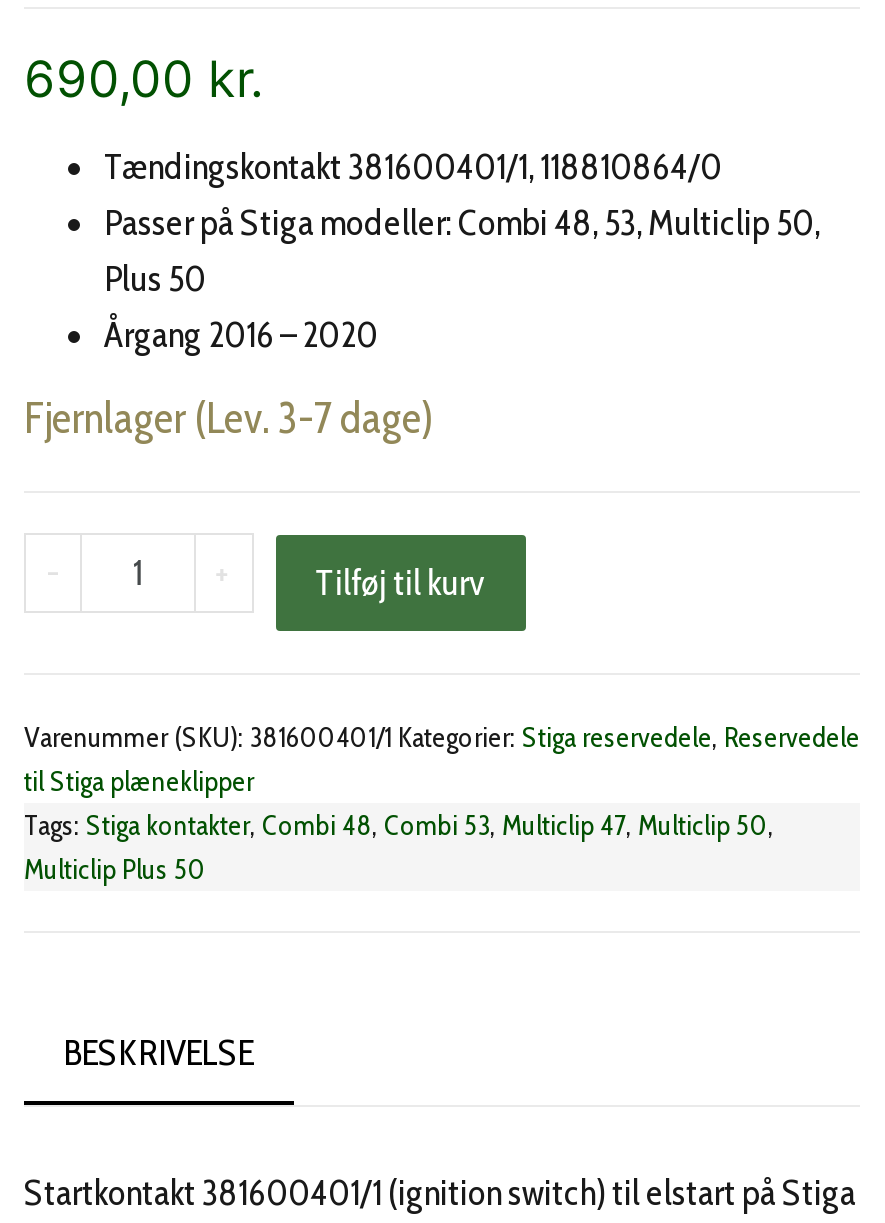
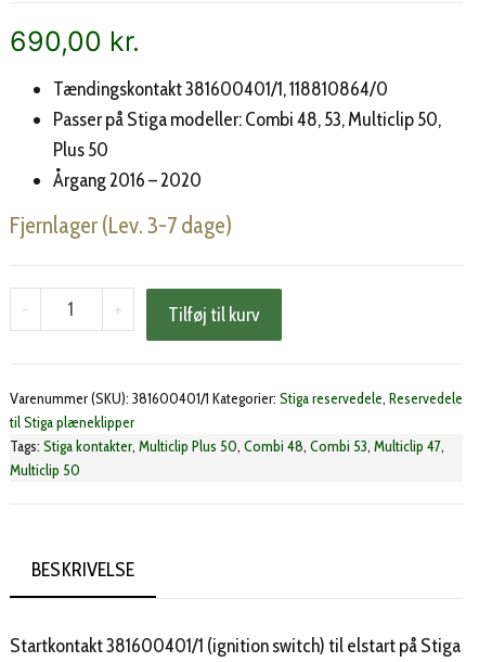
- Tags: Stiga kontakter, Combi 48, Combi 53, Multiclip 47, Multiclip 50,
- Multiclip Plus 50
+ Tags: Stiga kontakter, Multiclip Plus 50, Combi 48, Combi 53, Multiclip 47,
+ Multiclip 50
